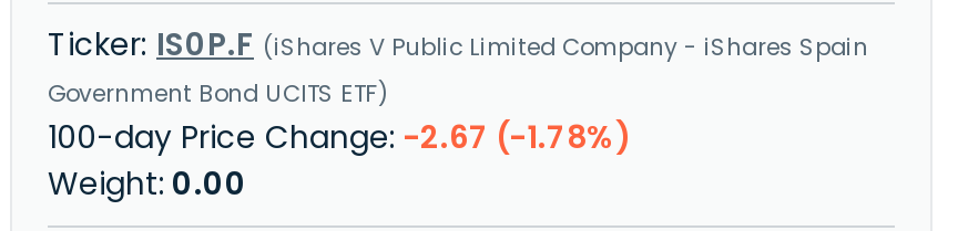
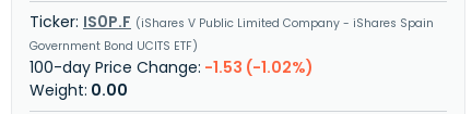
- -2.67 (-1.78%)
+ -1.53 (-1.02%)
